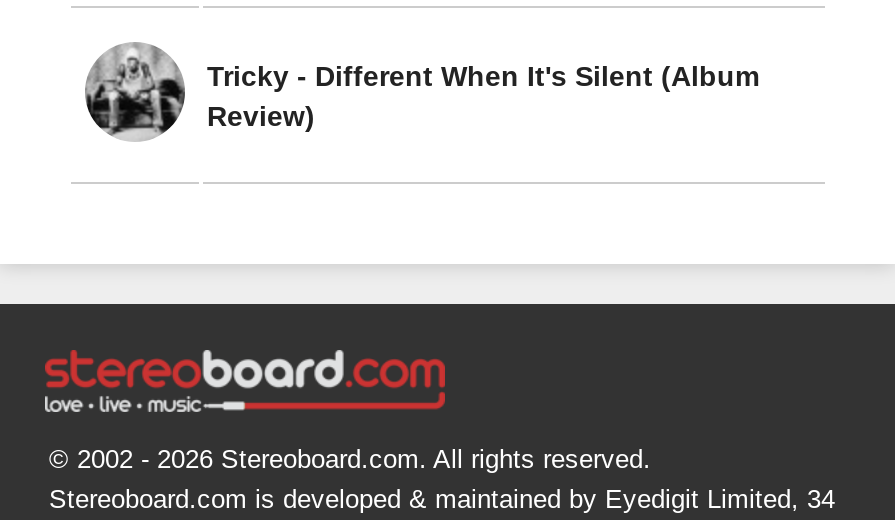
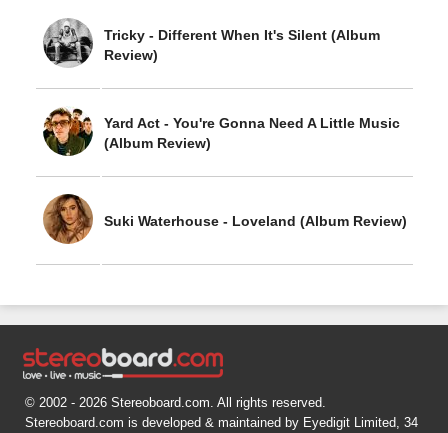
+ [image]
+ Yard Act - You're Gonna Need A Little Music
+ (Album Review)

+ [image]
+ Suki Waterhouse - Loveland (Album Review)
